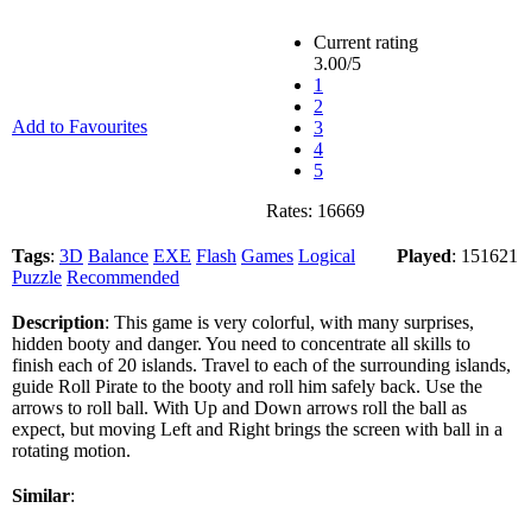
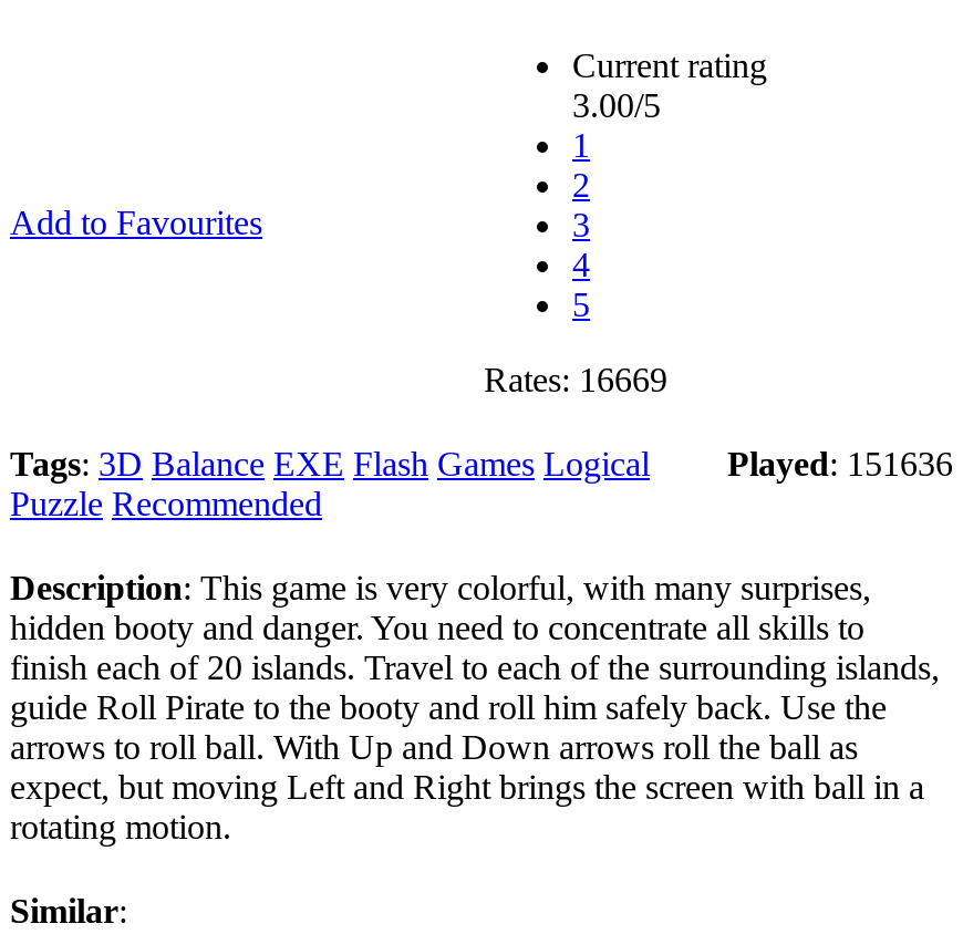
- Played: 151621
+ Played: 151636
